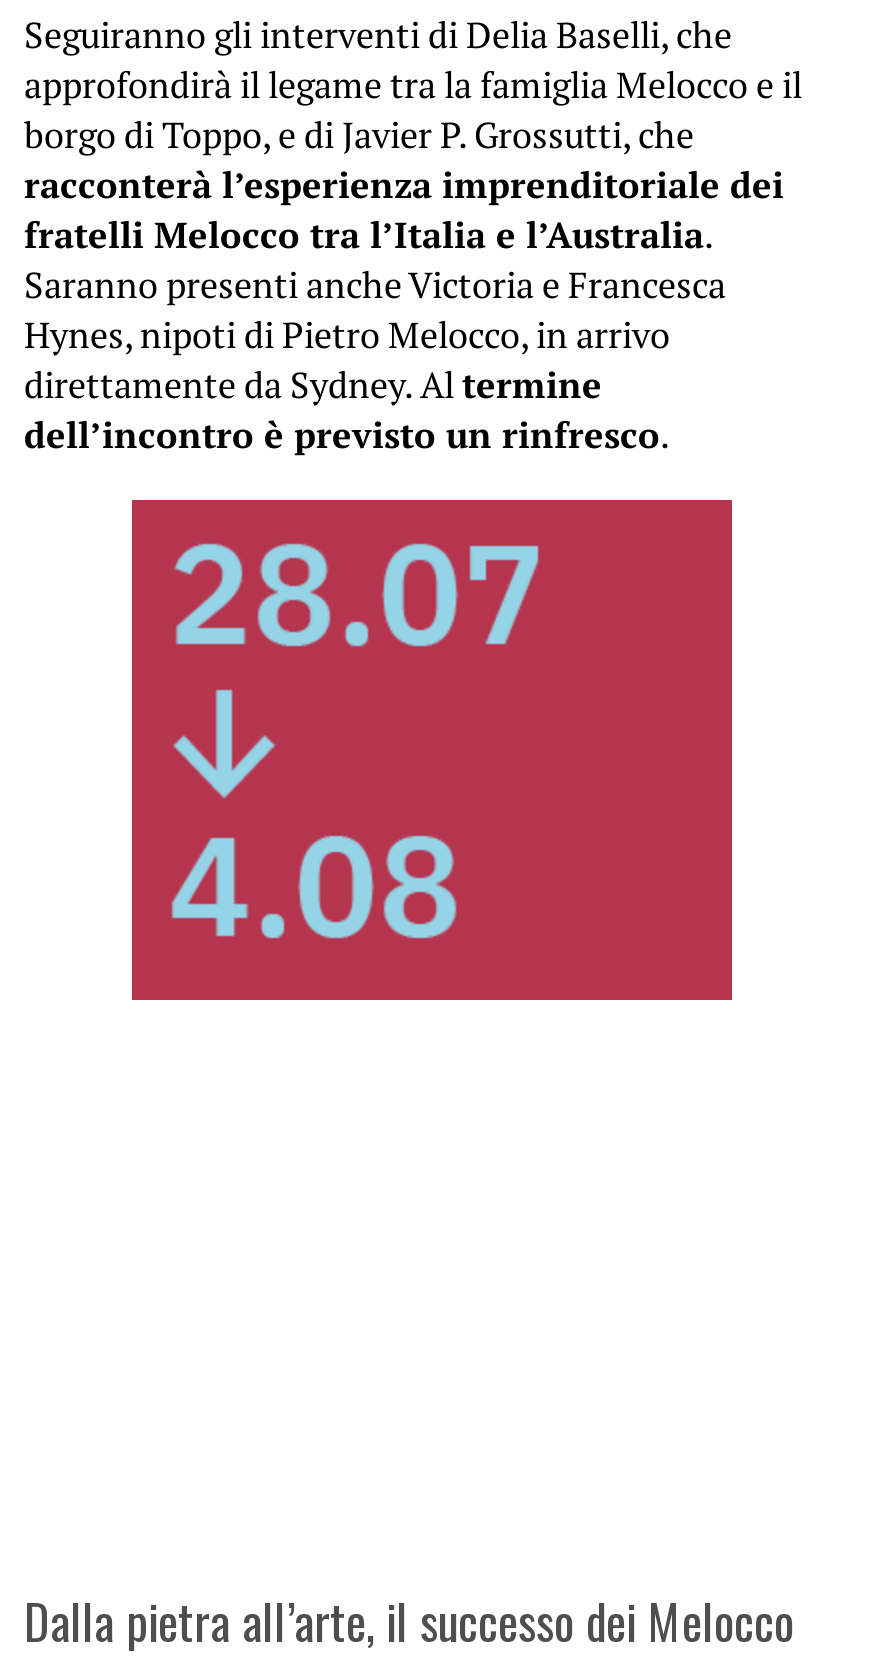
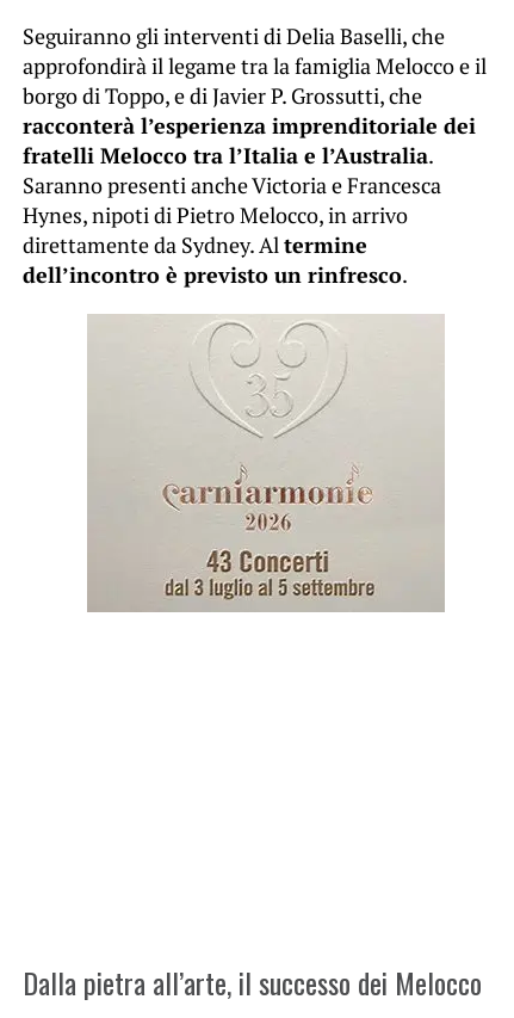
- [image]
+ [image]
